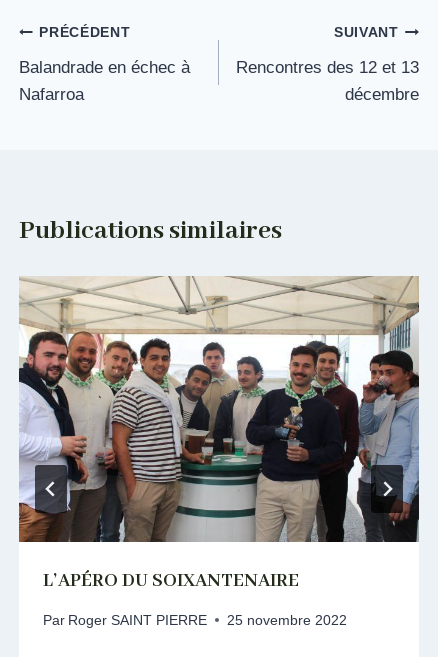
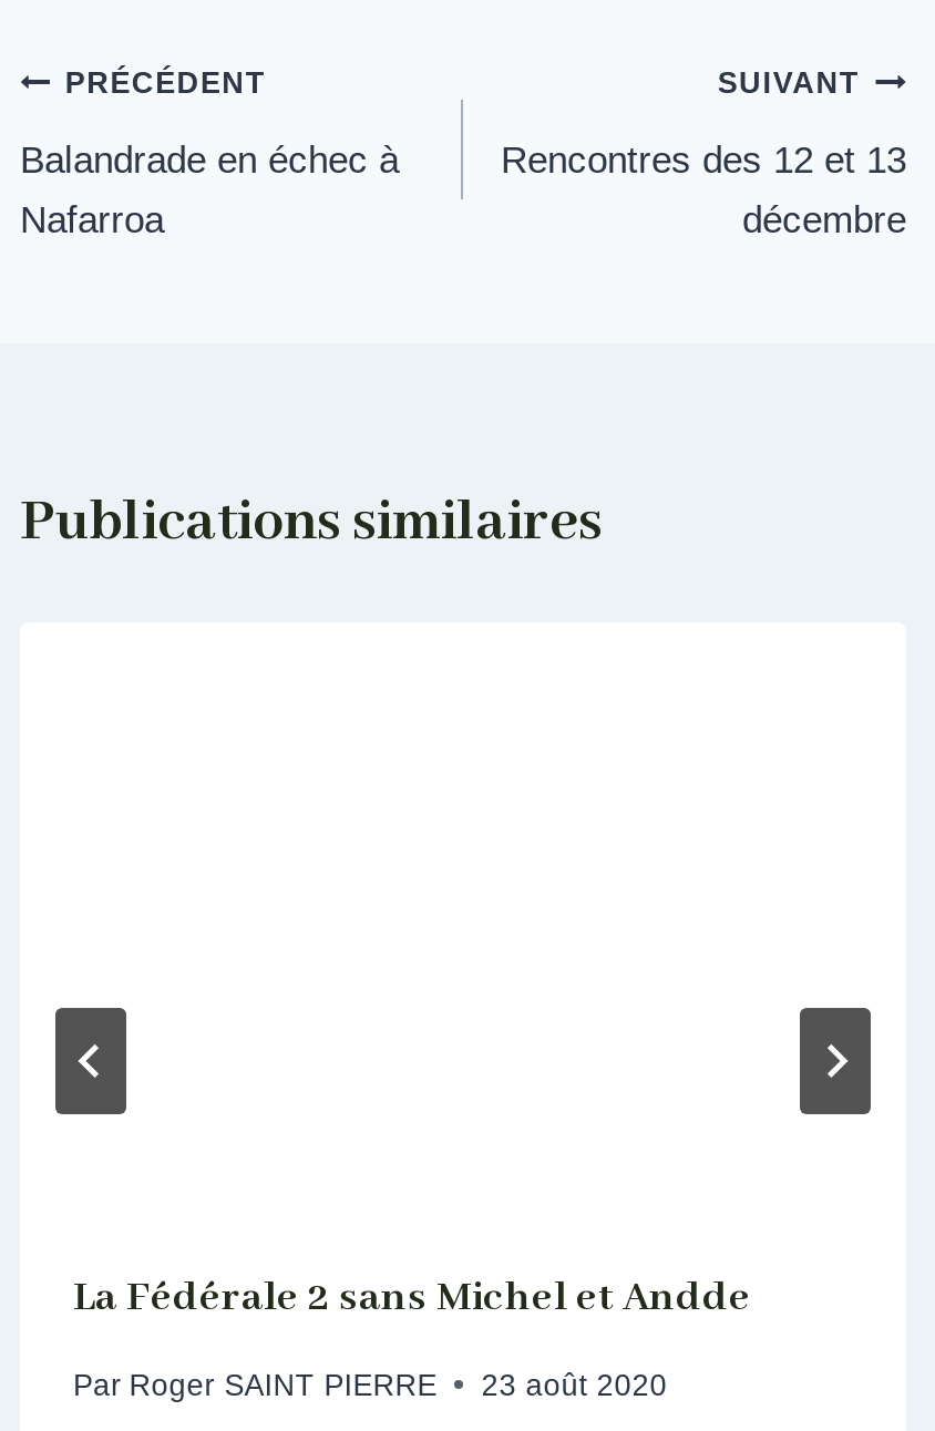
- [image]

- L’APÉRO DU SOIXANTENAIRE
+ La Fédérale 2 sans Michel et Andde

- Par Roger SAINT PIERRE 25 novembre 2022
+ Par Roger SAINT PIERRE 23 août 2020
